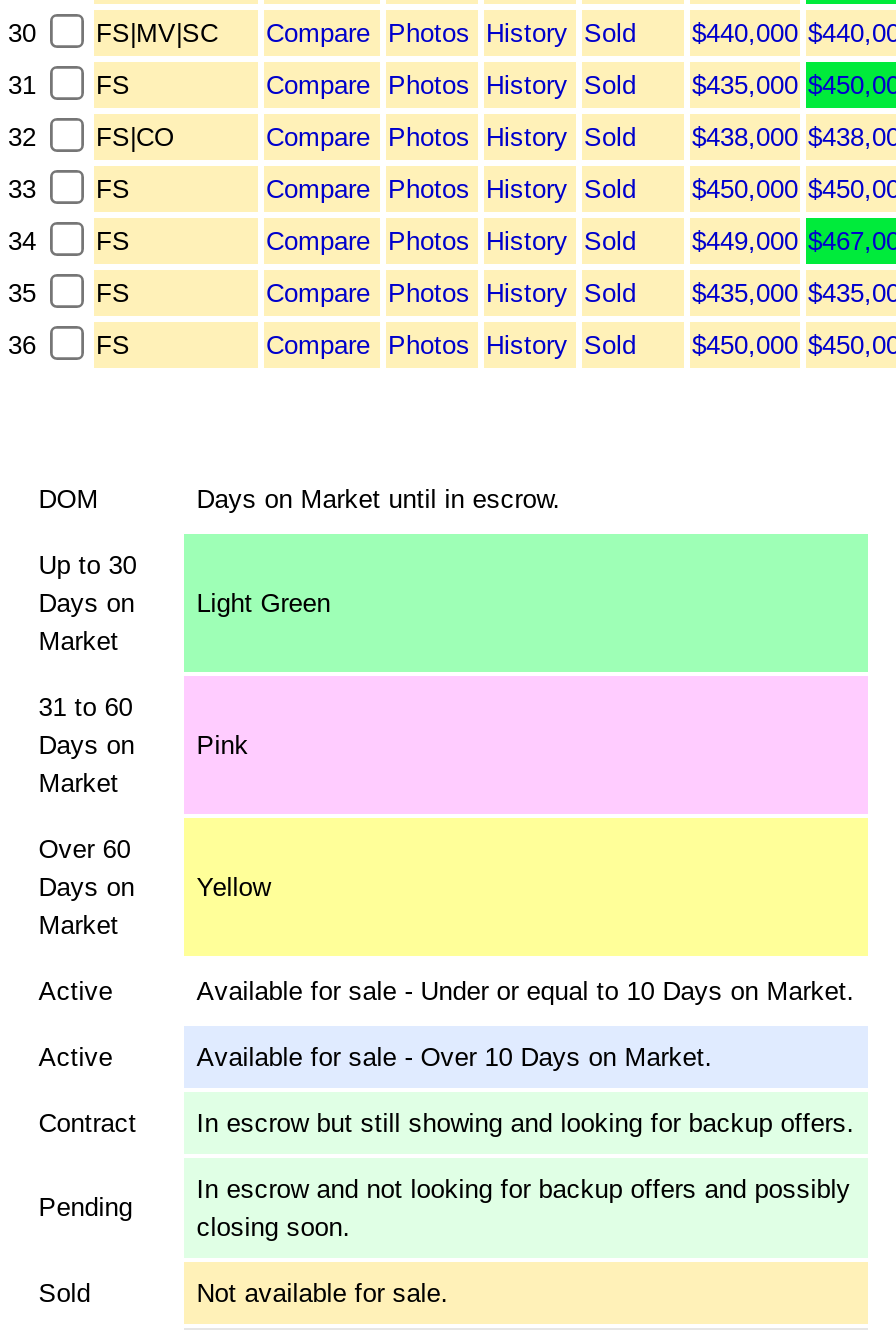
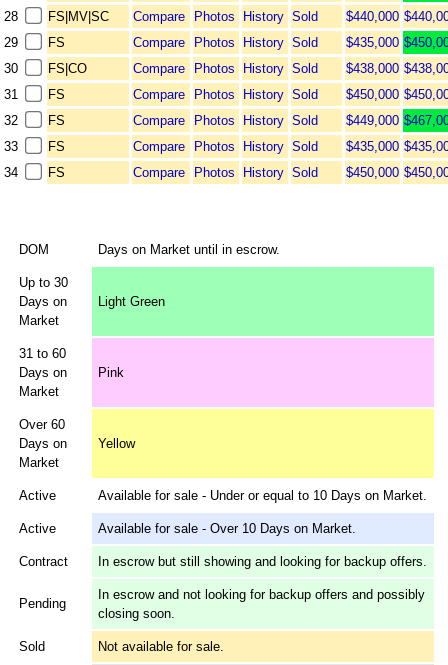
- 30
+ 28

- 31 FS
+ 29 FS

- 32
+ 30

- 33 FS
+ 31 FS

- 34 FS
+ 32 FS

- 35 FS
+ 33 FS

- 36 FS
+ 34 FS
